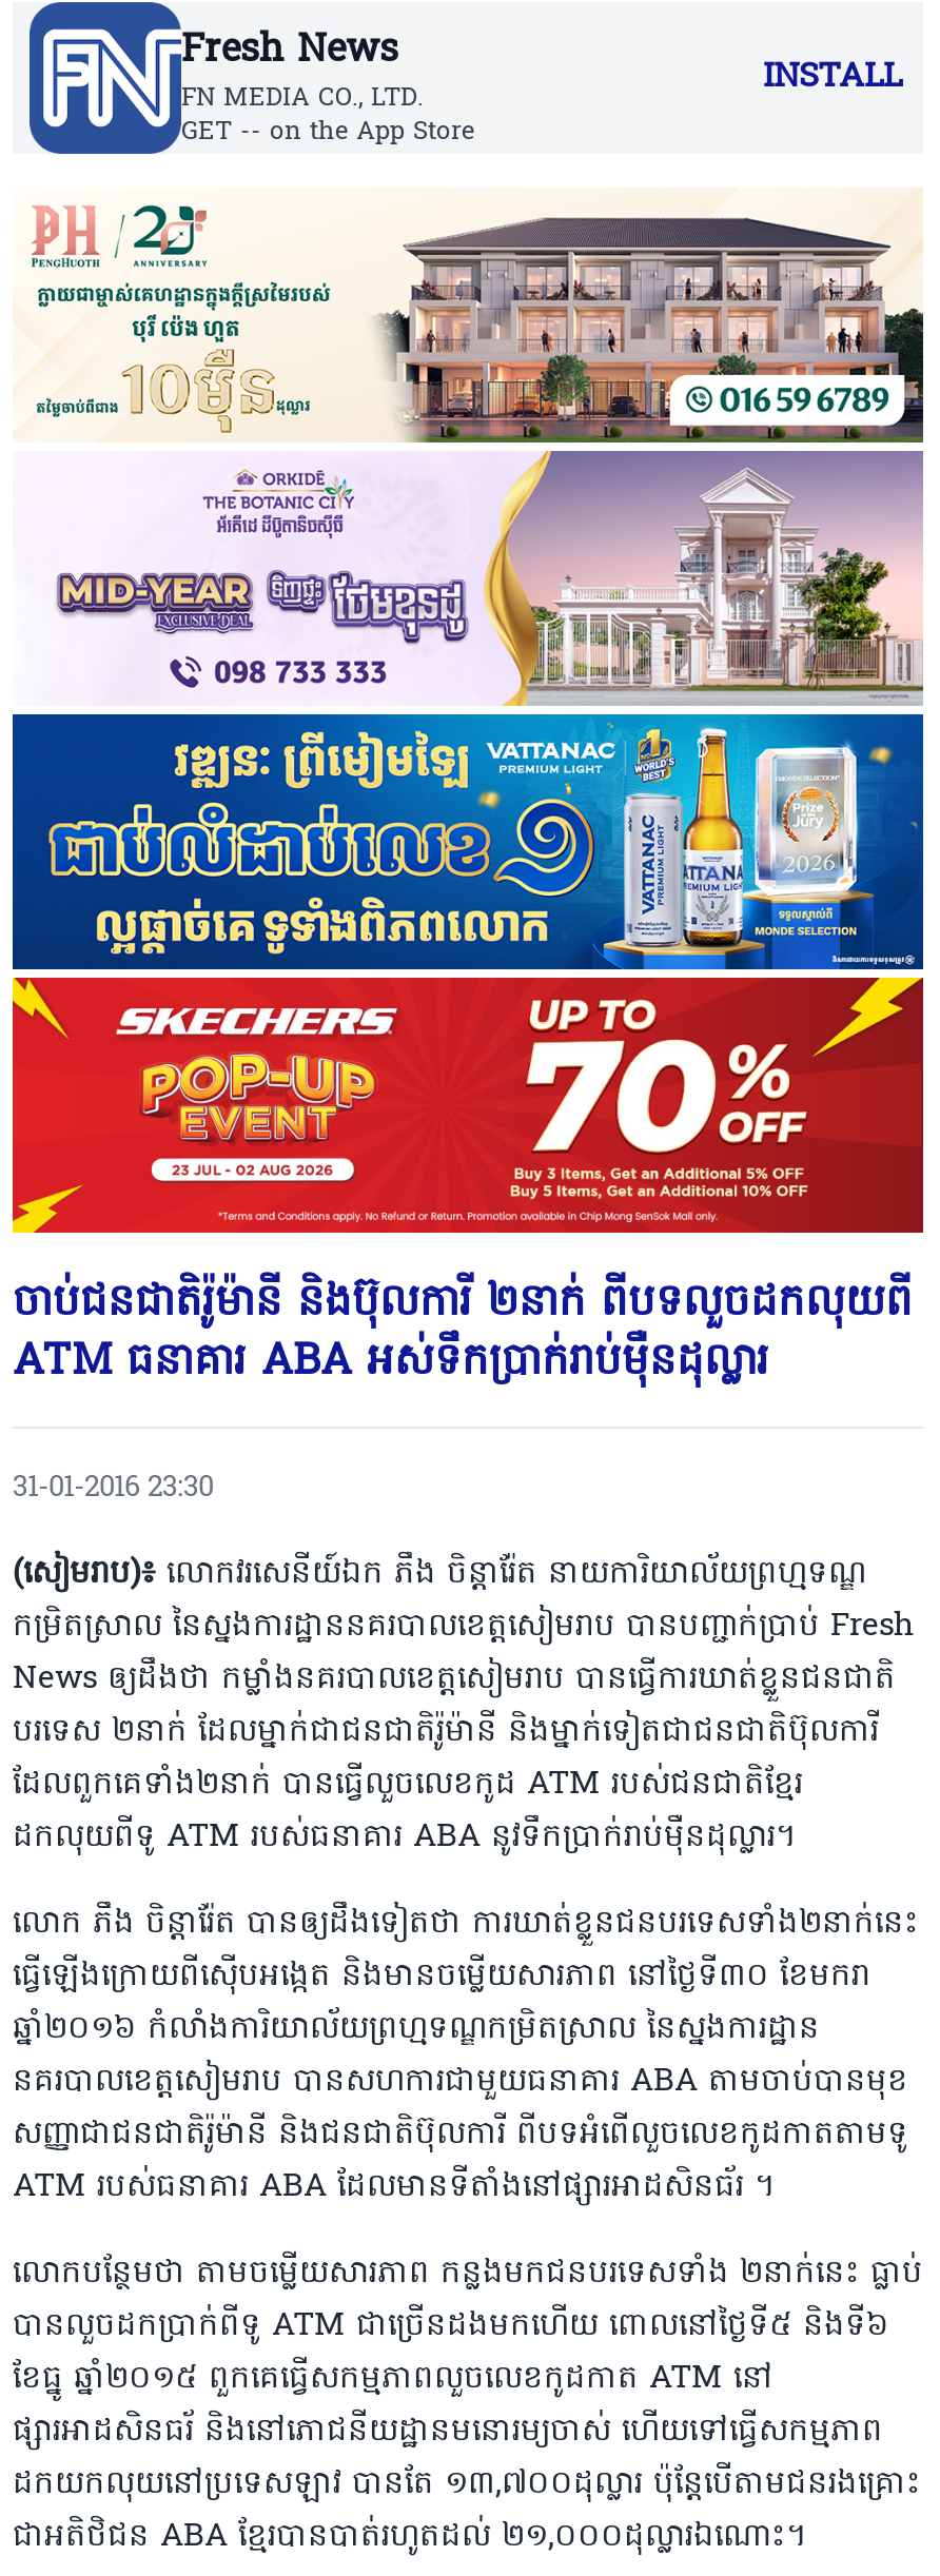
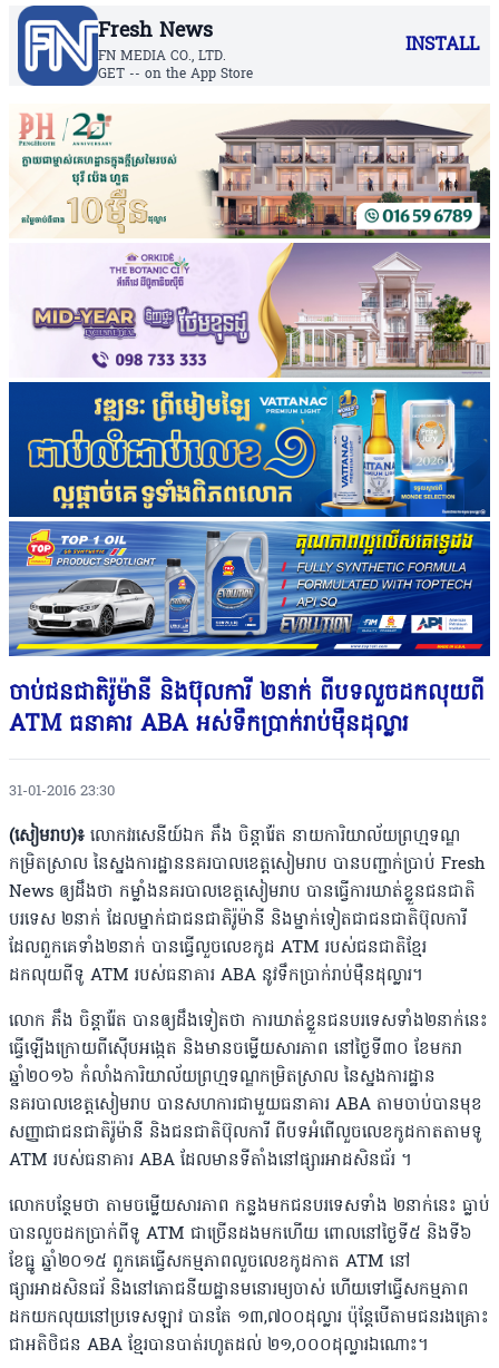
- [image]
+ [image]
